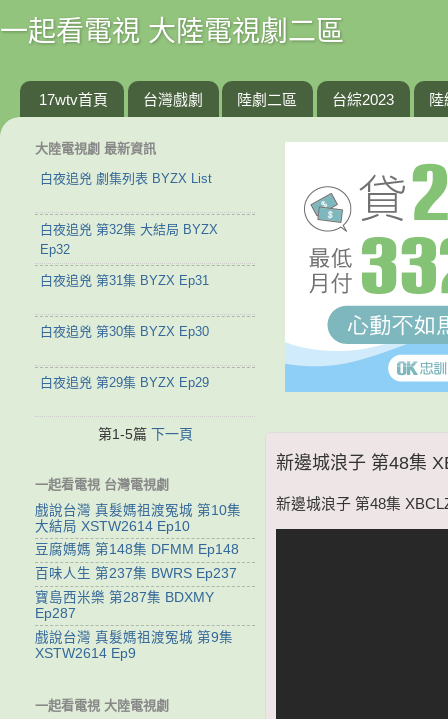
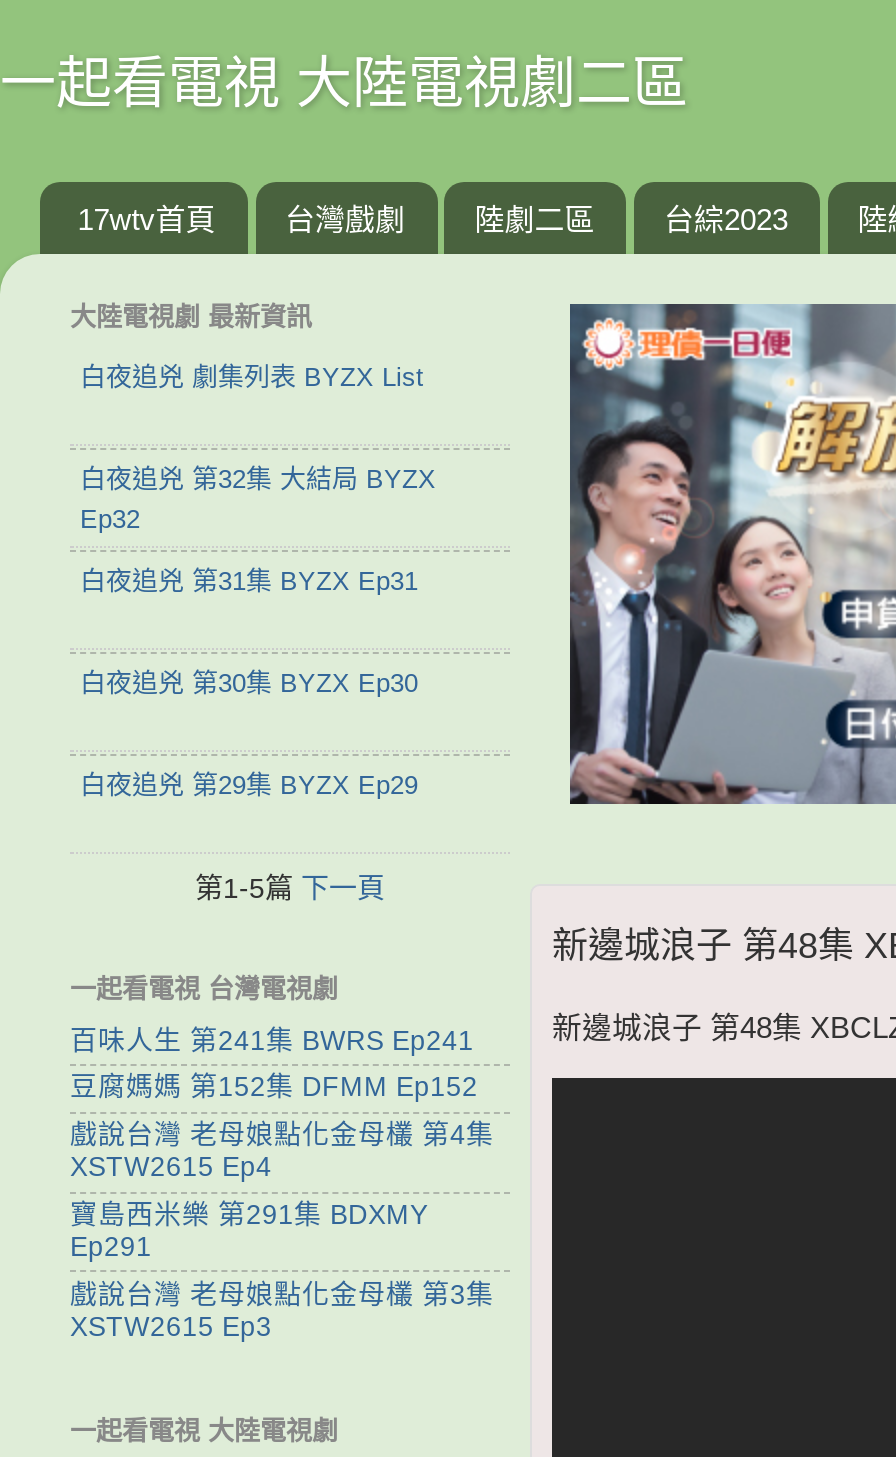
- [image]
+ [image]

- 戲說台灣 真髮媽祖渡冤城 第10集
- 大結局 XSTW2614 Ep10
+ 百味人生 第241集 BWRS Ep241

- 豆腐媽媽 第148集 DFMM Ep148
+ 豆腐媽媽 第152集 DFMM Ep152

- 百味人生 第237集 BWRS Ep237
+ 戲說台灣 老母娘點化金母欉 第4集
+ XSTW2615 Ep4

- 寶島西米樂 第287集 BDXMY
- Ep287
+ 寶島西米樂 第291集 BDXMY
+ Ep291

- 戲說台灣 真髮媽祖渡冤城 第9集
- XSTW2614 Ep9
+ 戲說台灣 老母娘點化金母欉 第3集
+ XSTW2615 Ep3
